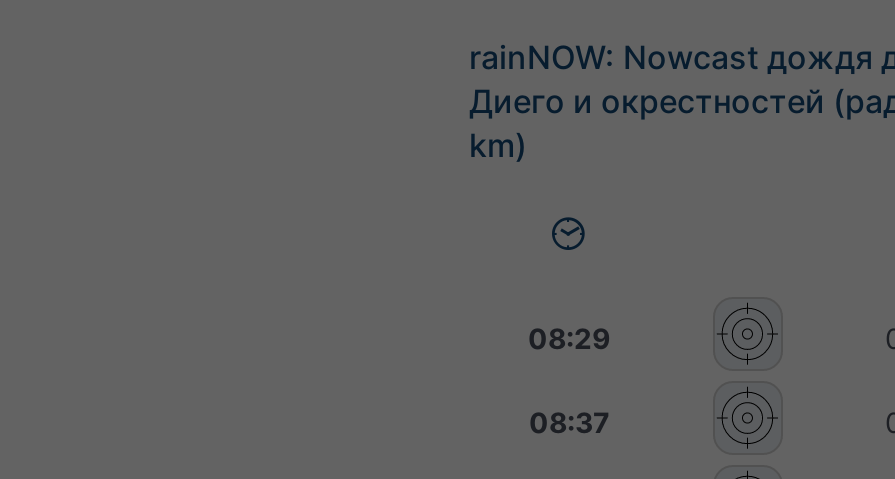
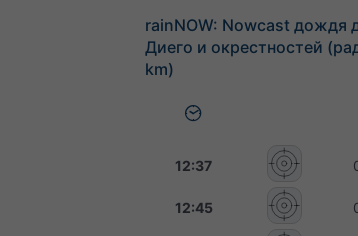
- 08:29
+ 12:37

- 08:37
+ 12:45
